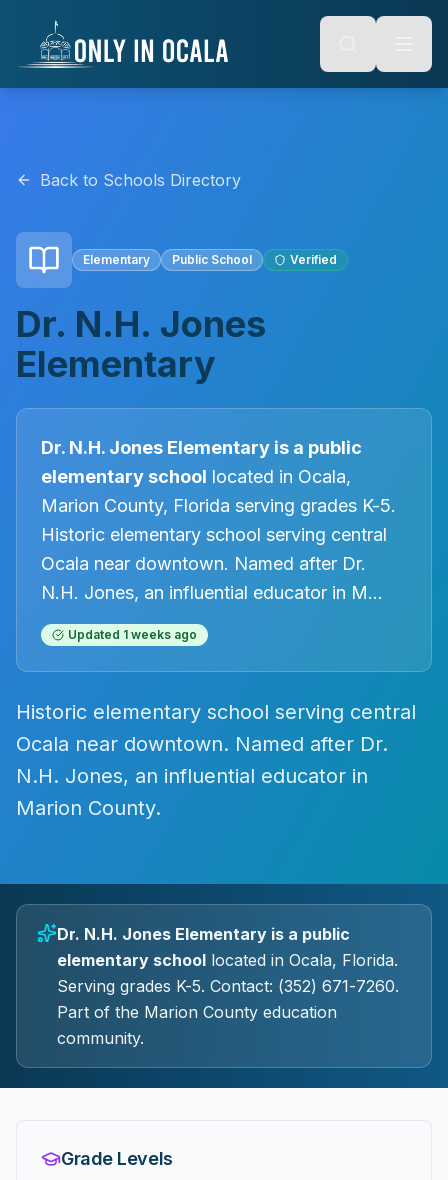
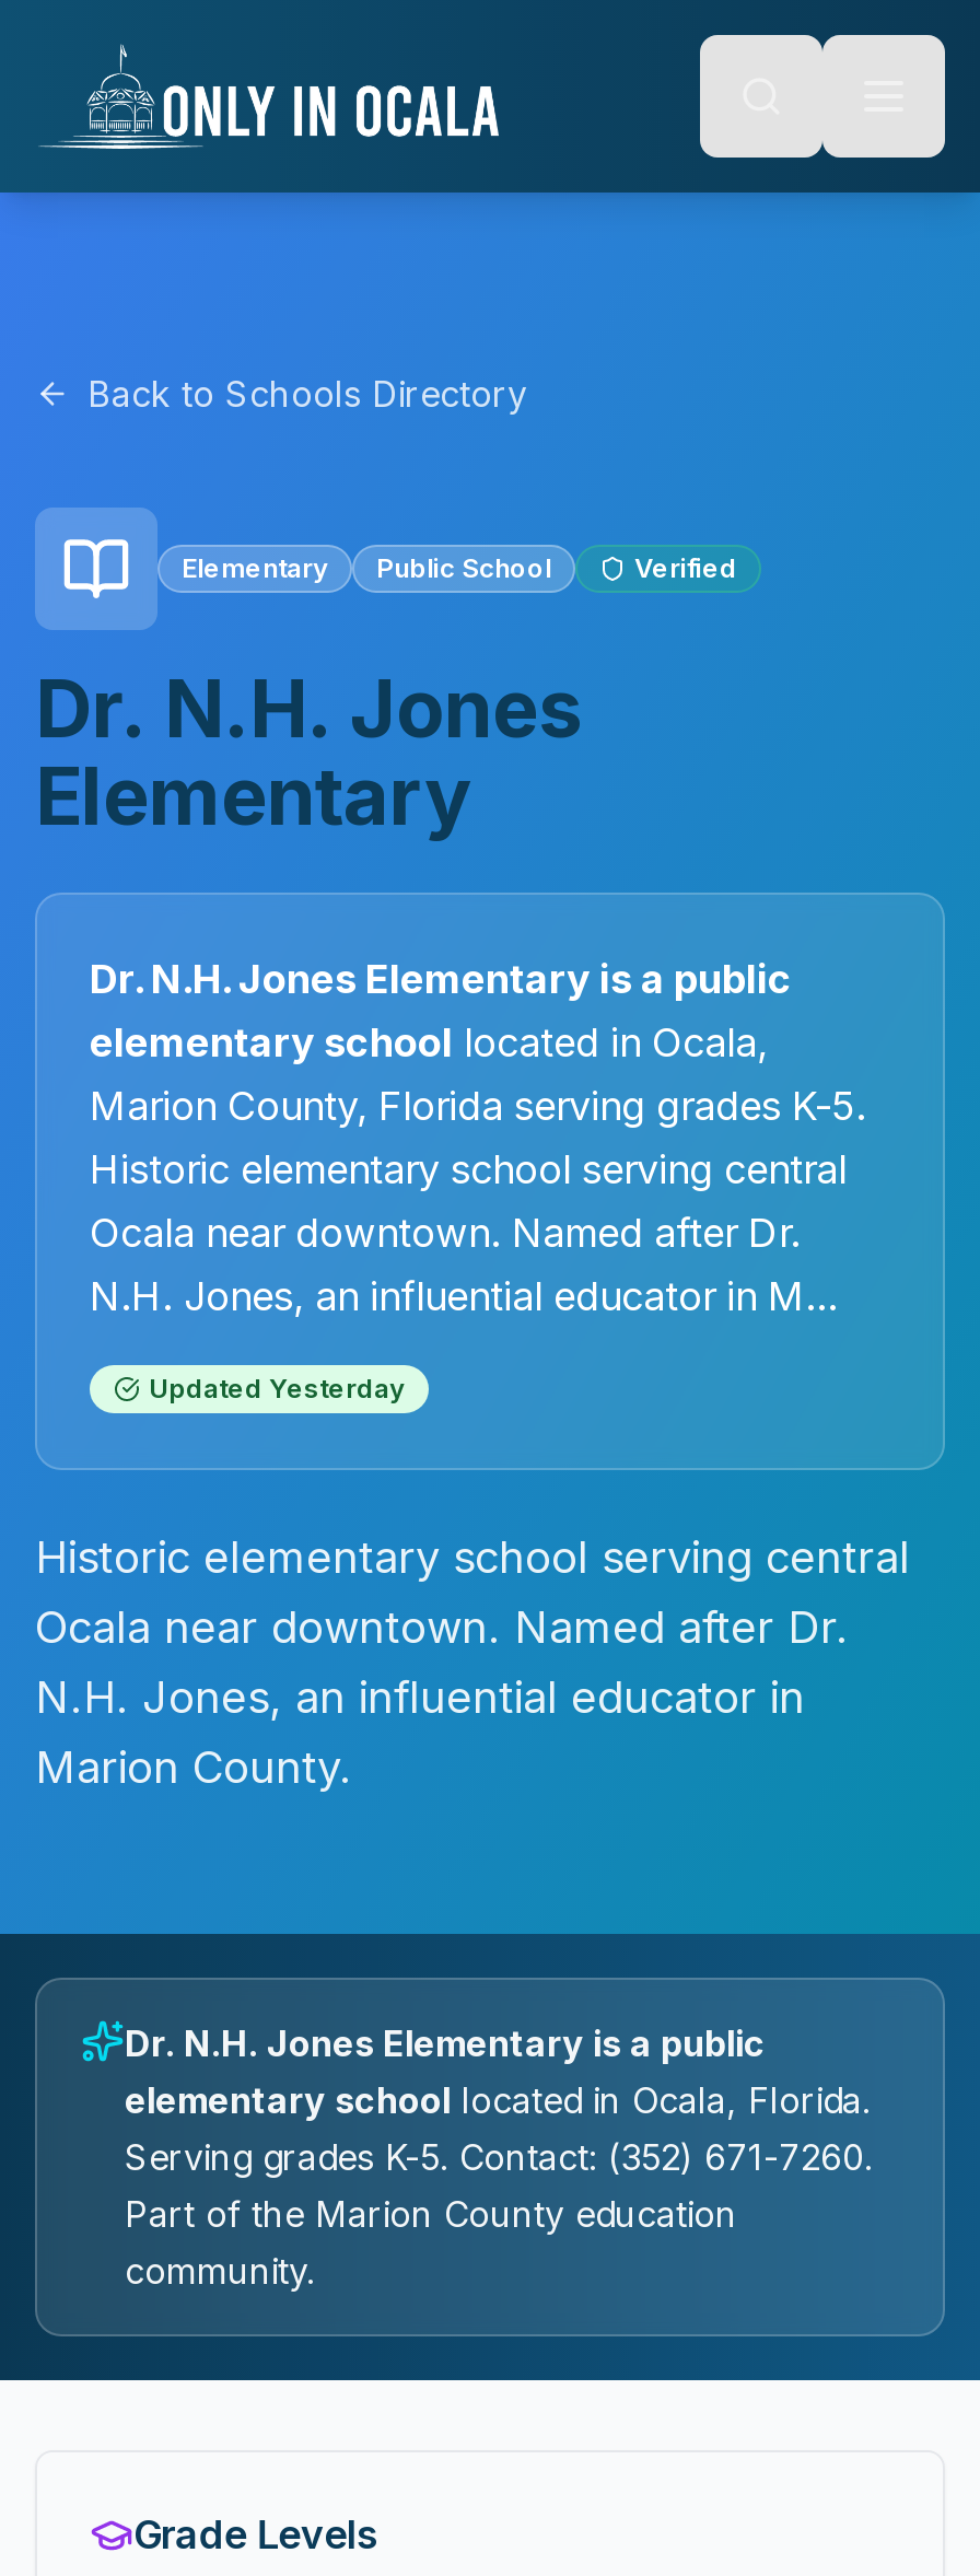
- Updated 1 weeks ago
+ Updated Yesterday
